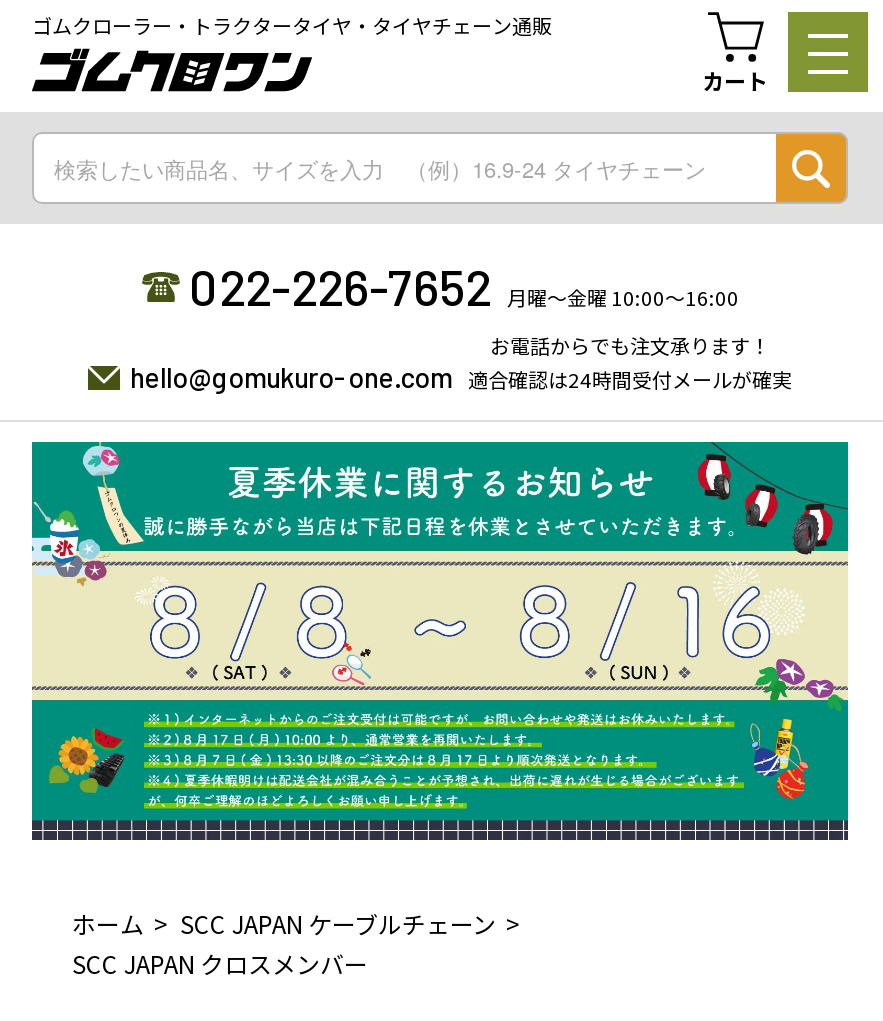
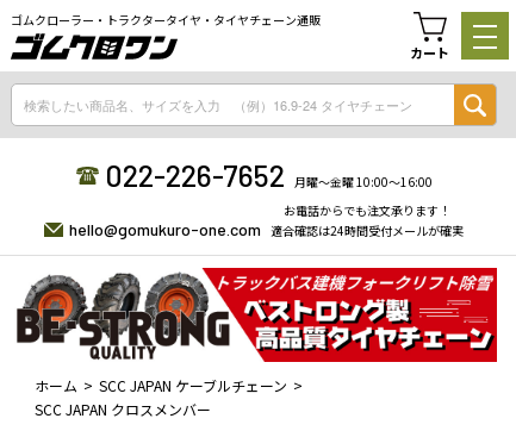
- [image]
+ [image]
